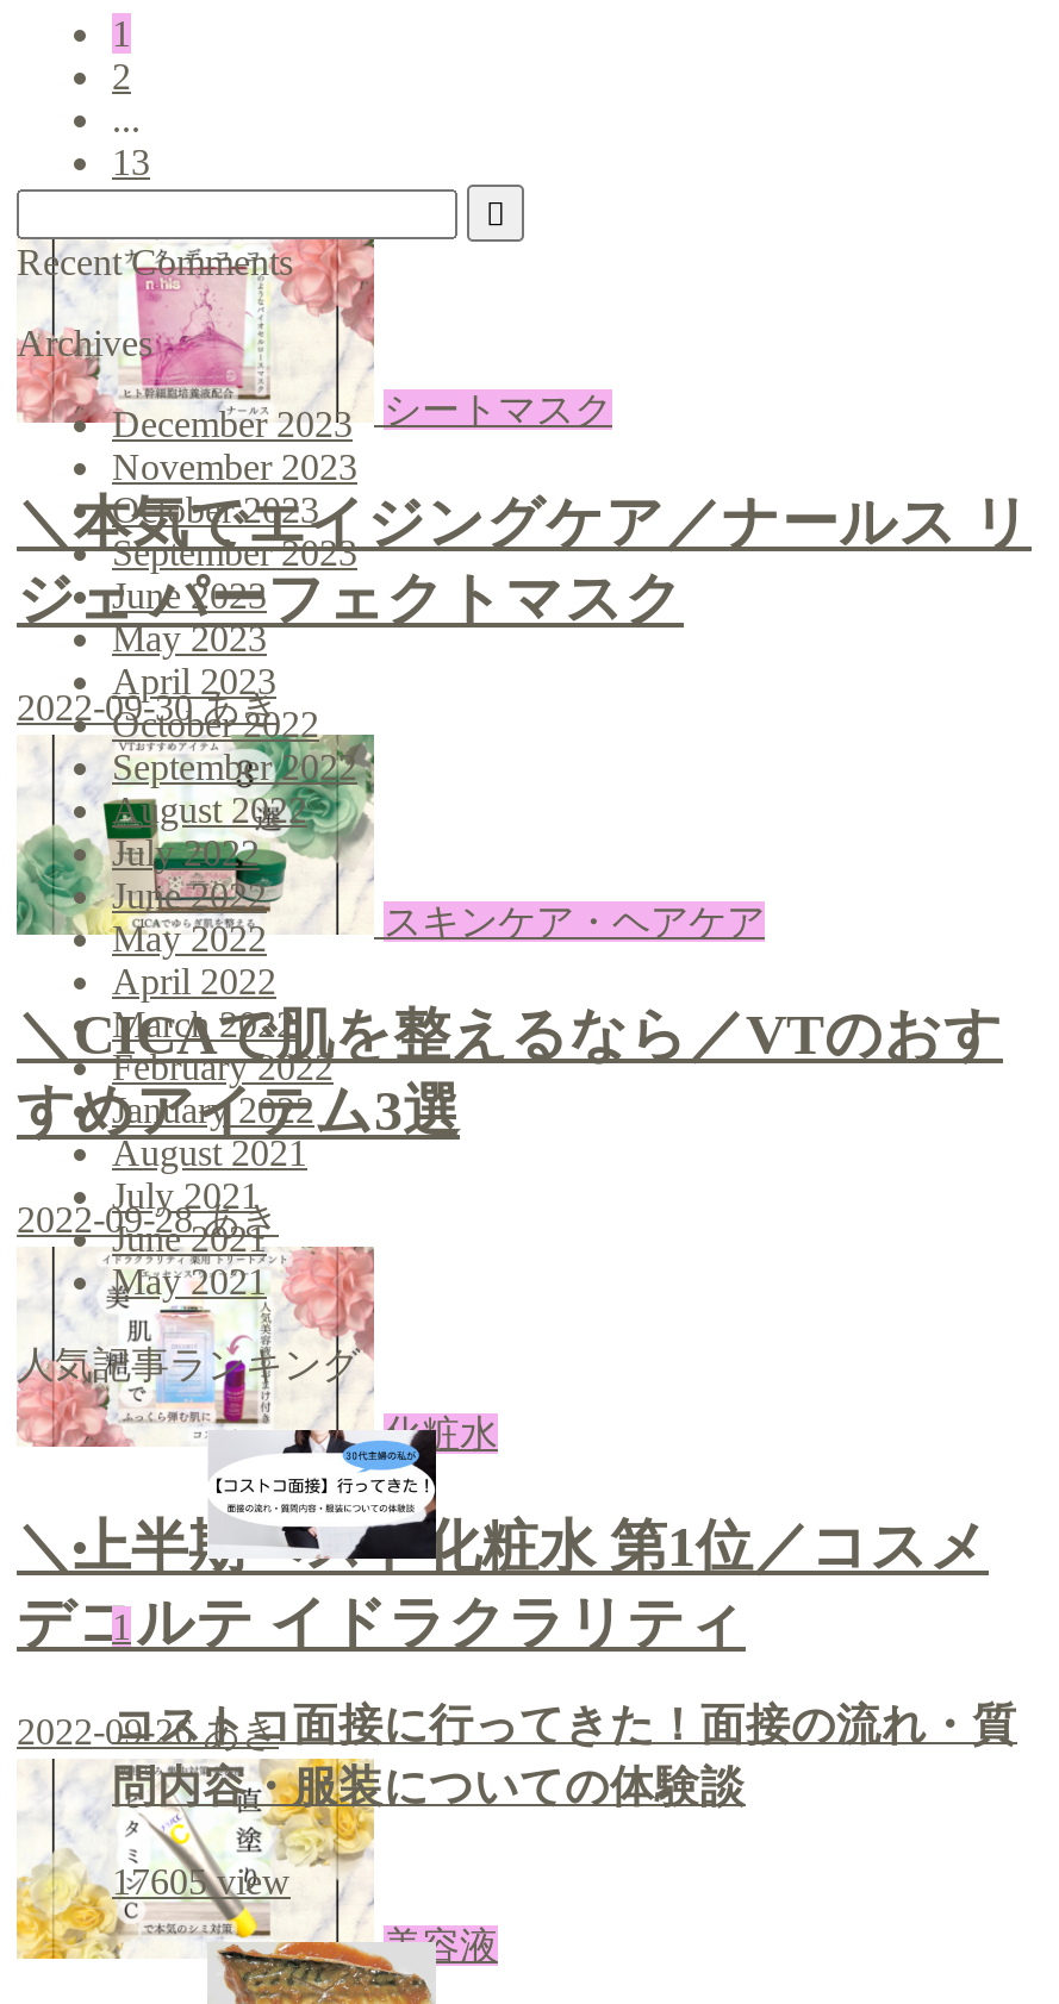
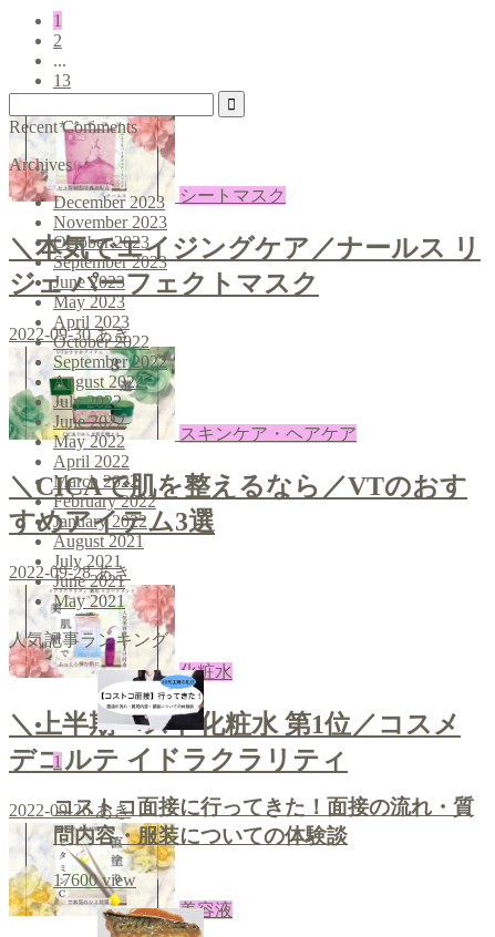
- 17605view
+ 17600view
